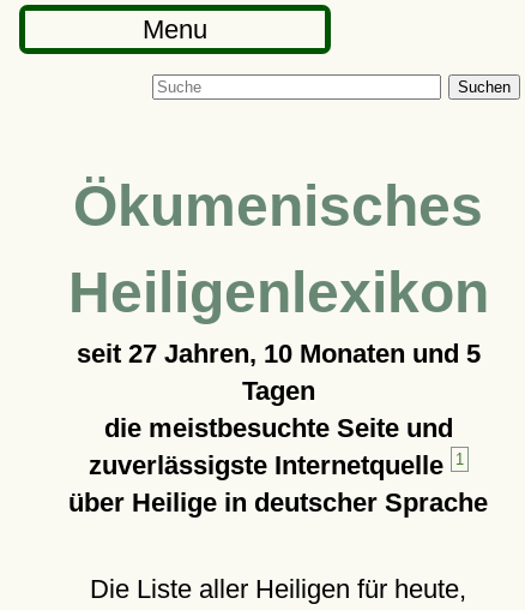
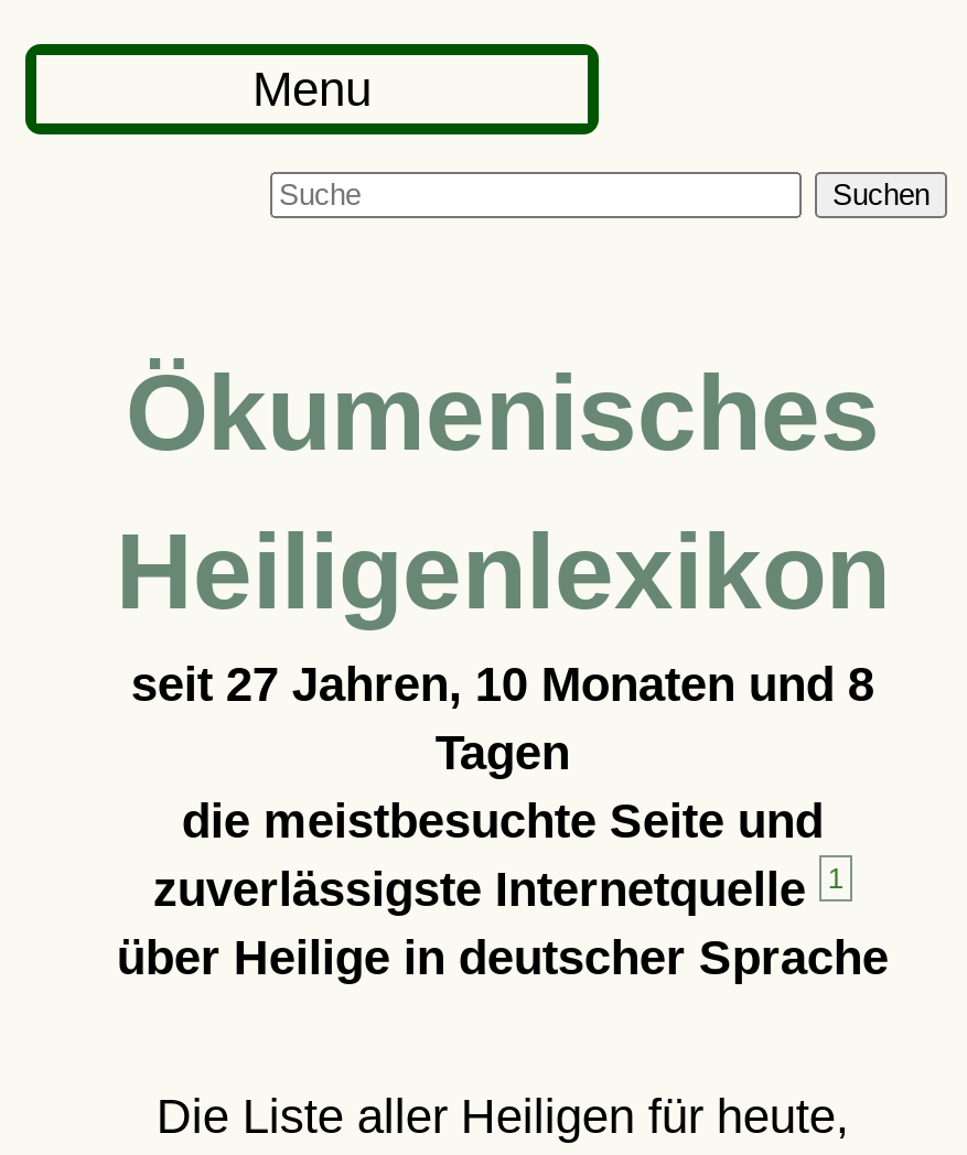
- seit 27 Jahren, 10 Monaten und 5
+ seit 27 Jahren, 10 Monaten und 8
